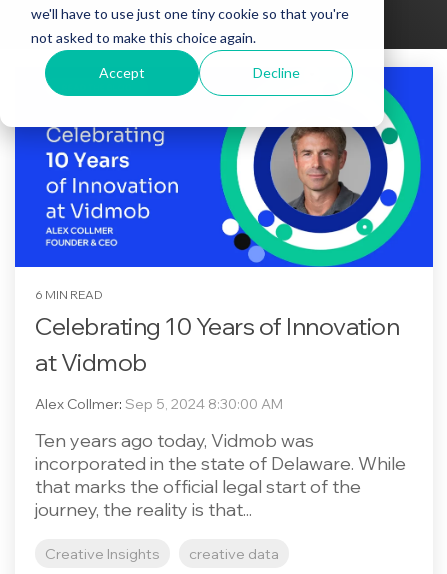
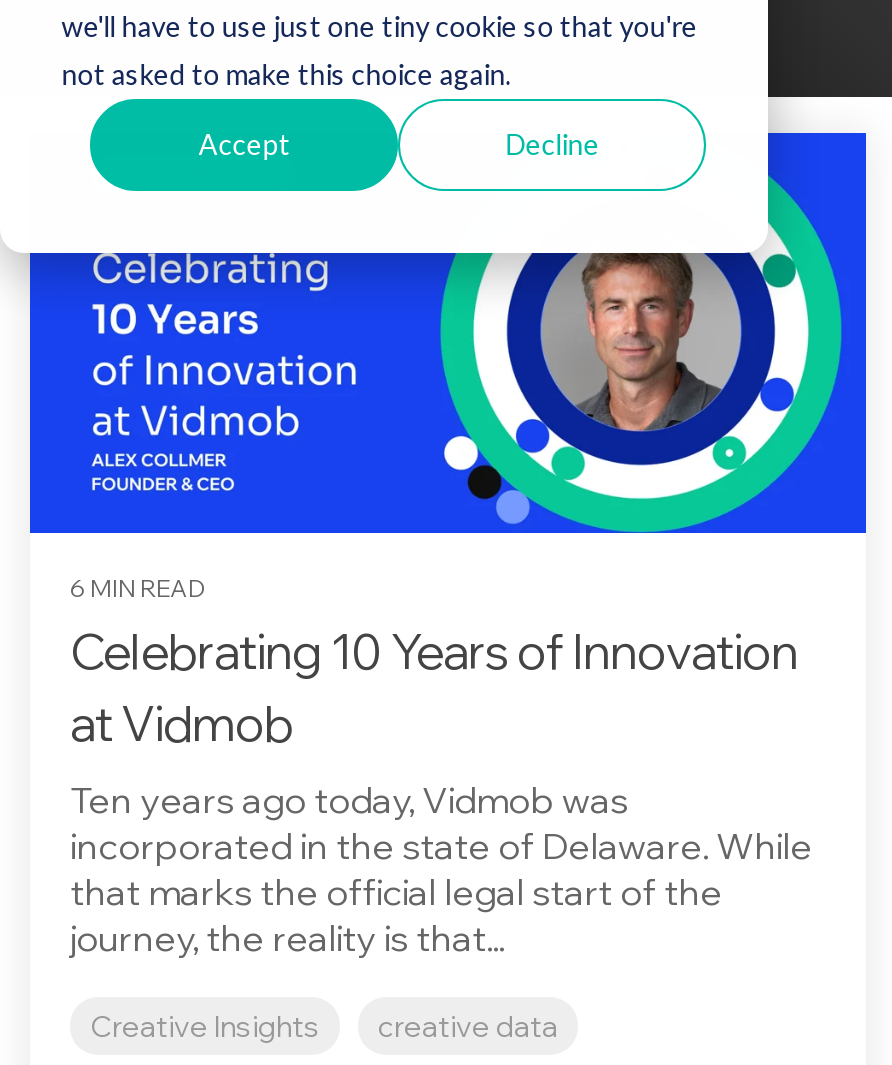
- Alex Collmer: Sep 5, 2024 8:30:00 AM
